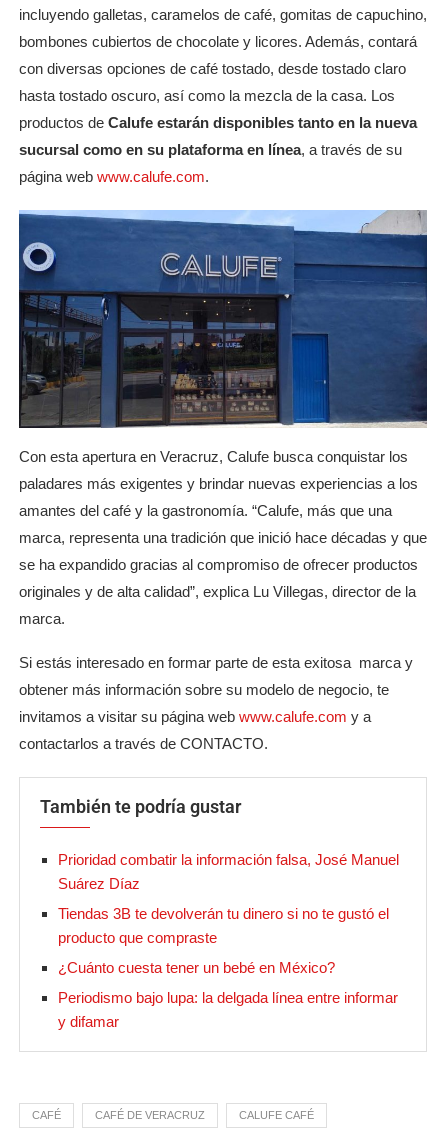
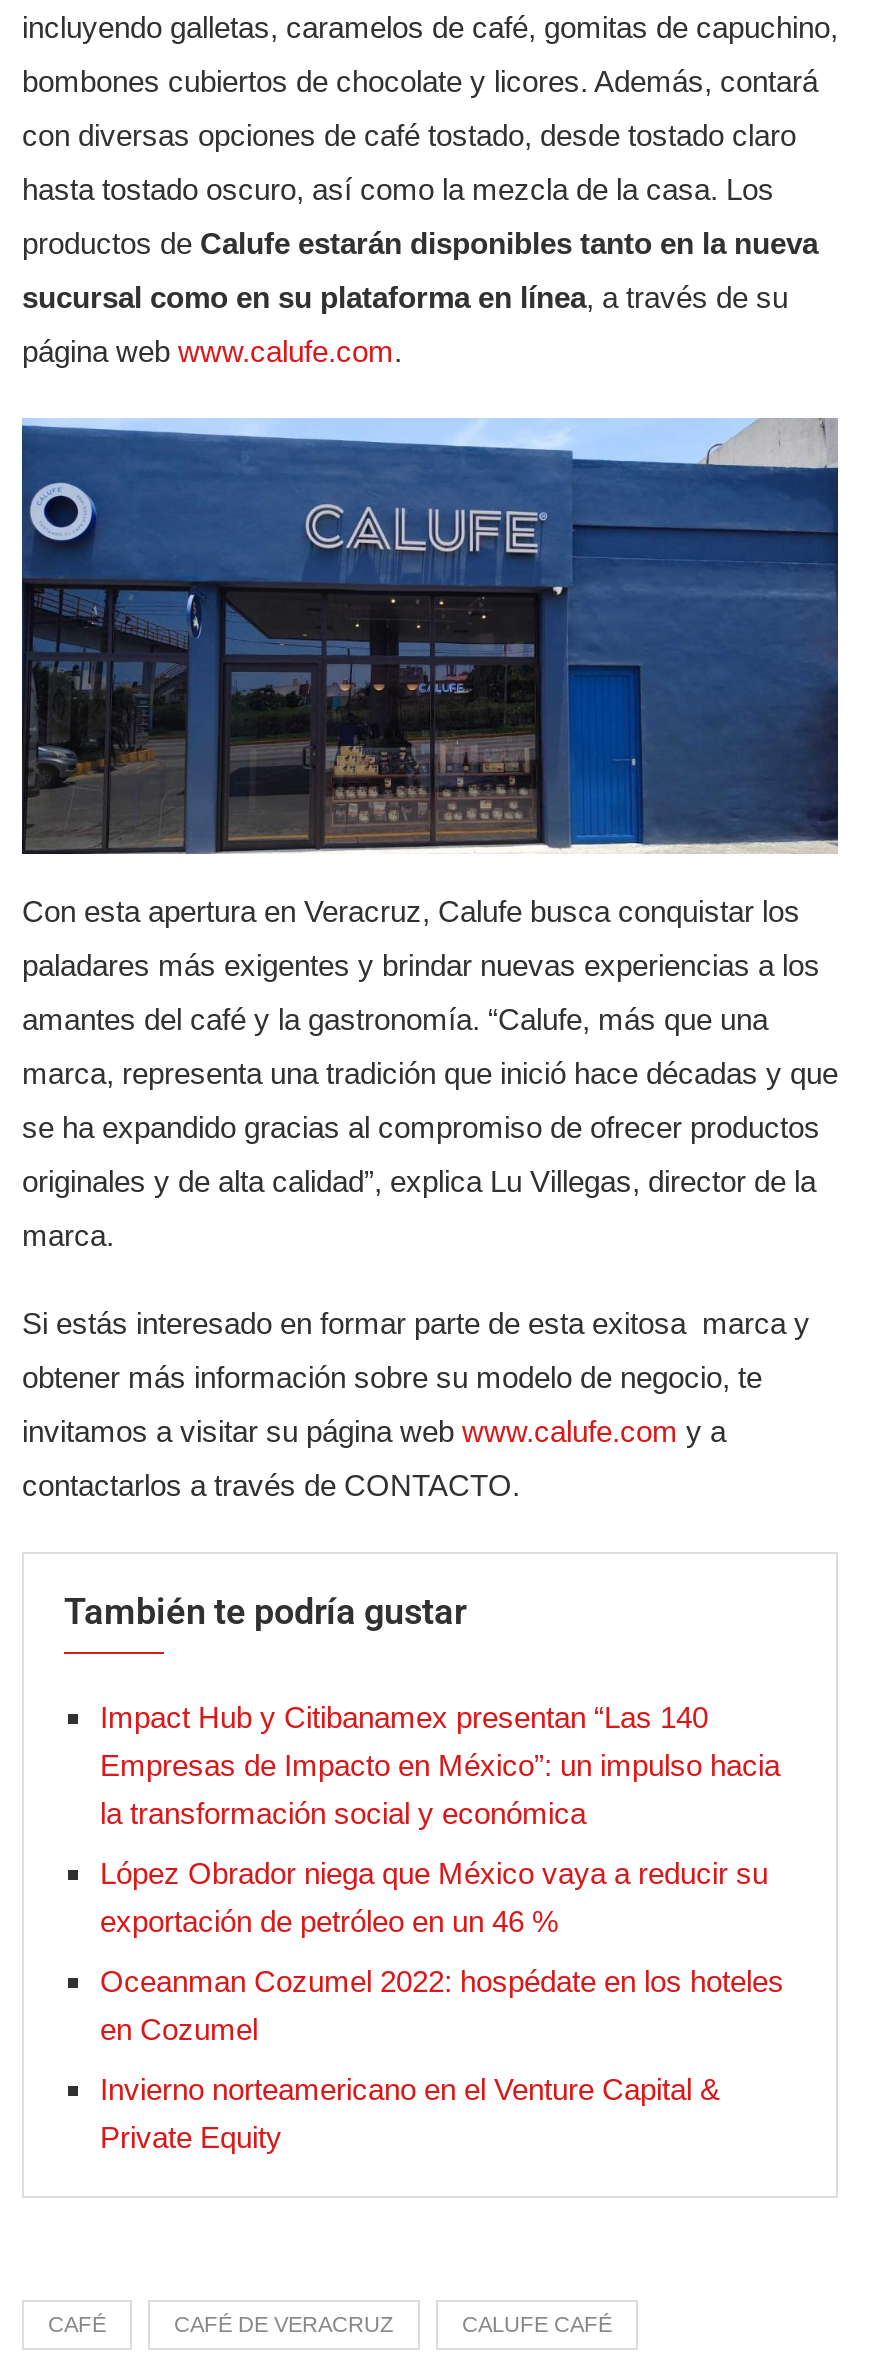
- Prioridad combatir la información falsa, José Manuel
- Suárez Díaz
+ Impact Hub y Citibanamex presentan “Las 140
+ Empresas de Impacto en México”: un impulso hacia
+ la transformación social y económica

- Tiendas 3B te devolverán tu dinero si no te gustó el
- producto que compraste
+ López Obrador niega que México vaya a reducir su
+ exportación de petróleo en un 46 %

- ¿Cuánto cuesta tener un bebé en México?
+ Oceanman Cozumel 2022: hospédate en los hoteles
+ en Cozumel

- Periodismo bajo lupa: la delgada línea entre informar
- y difamar
+ Invierno norteamericano en el Venture Capital &
+ Private Equity
